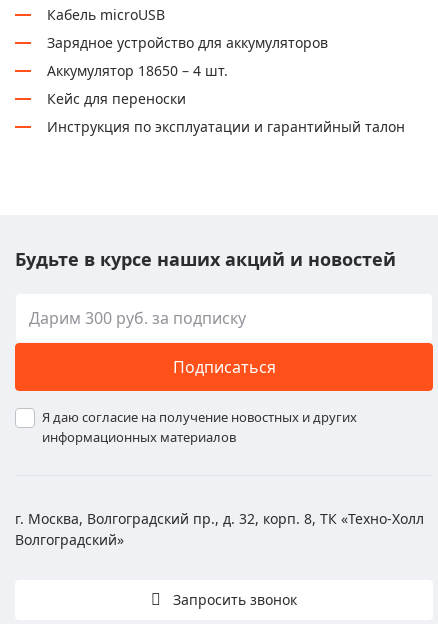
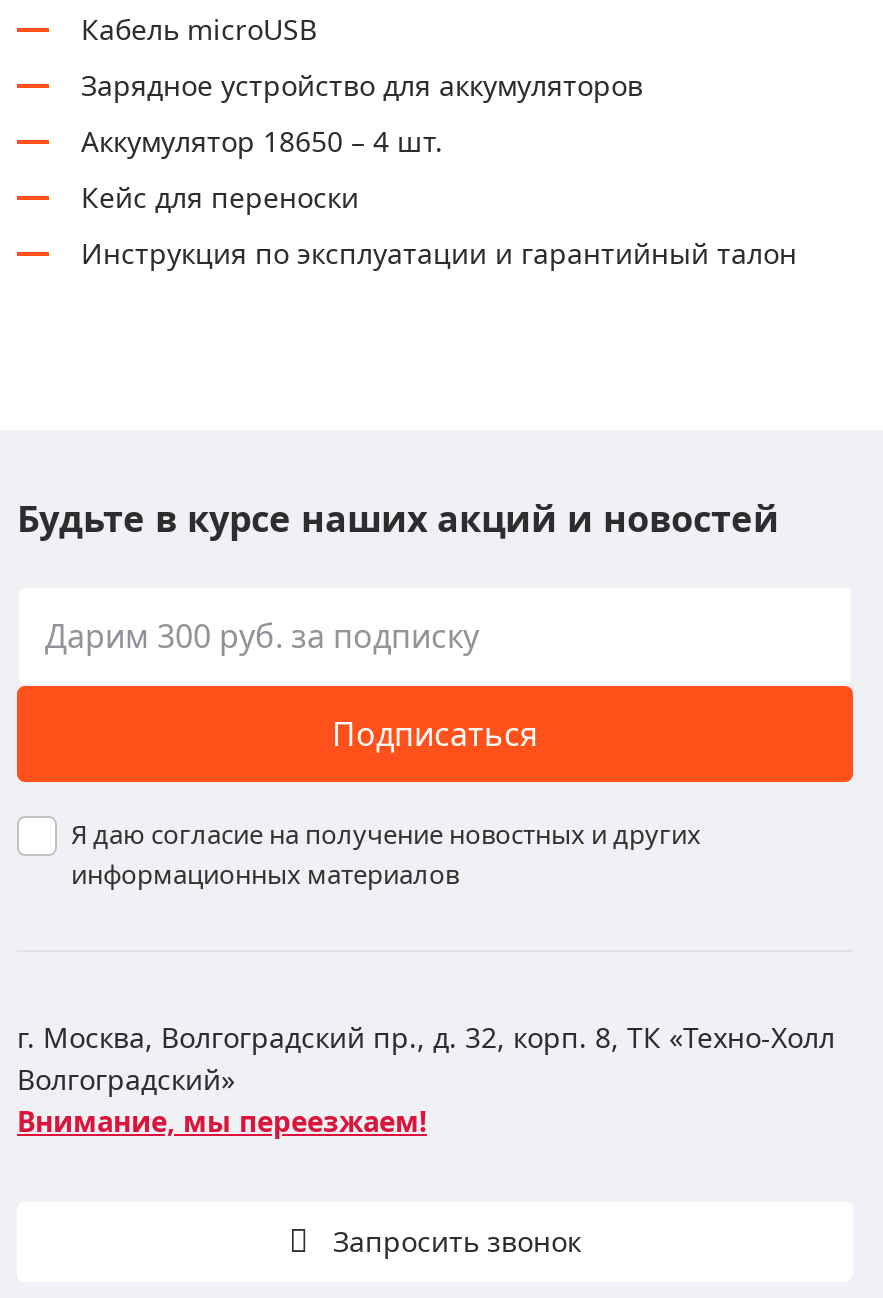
+ Внимание, мы переезжаем!
